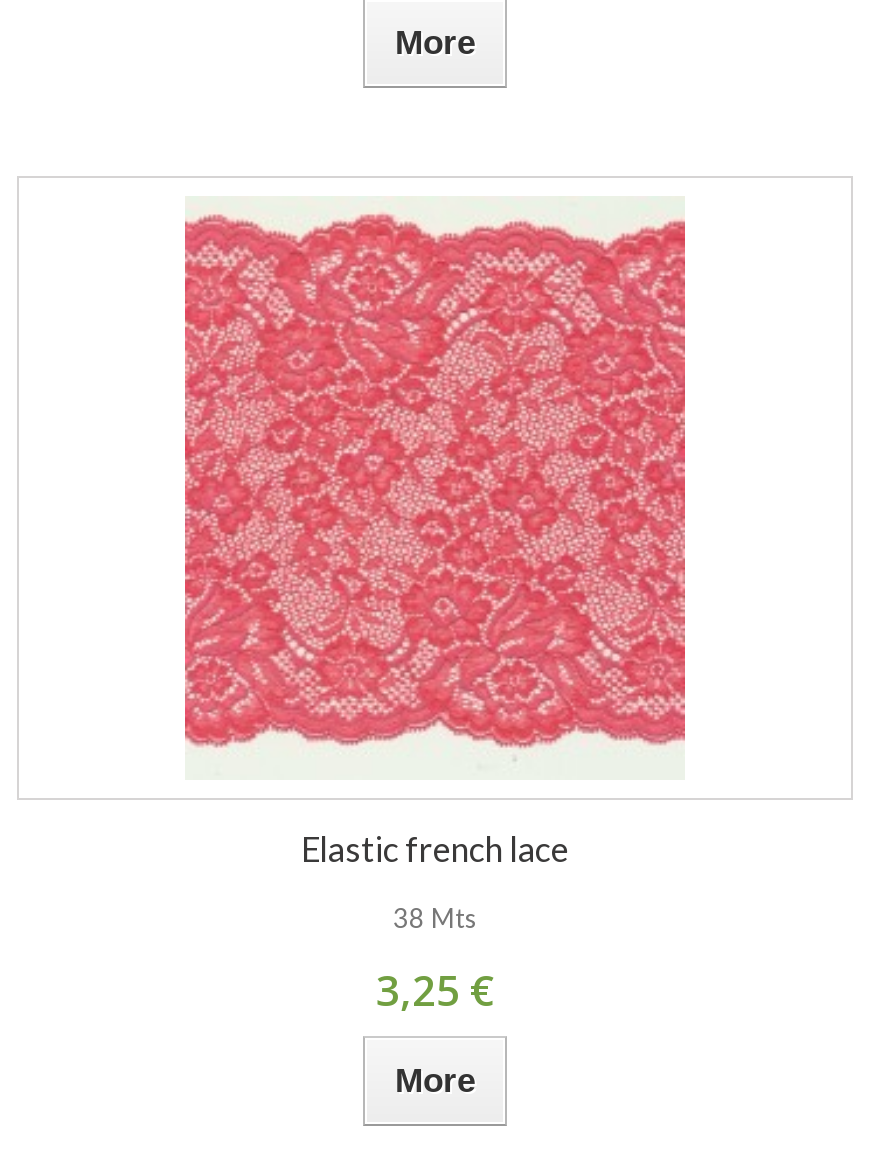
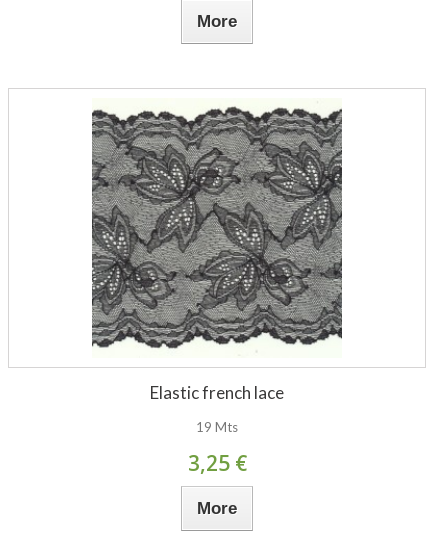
- [image]
+ [image]

- 38 Mts
+ 19 Mts
